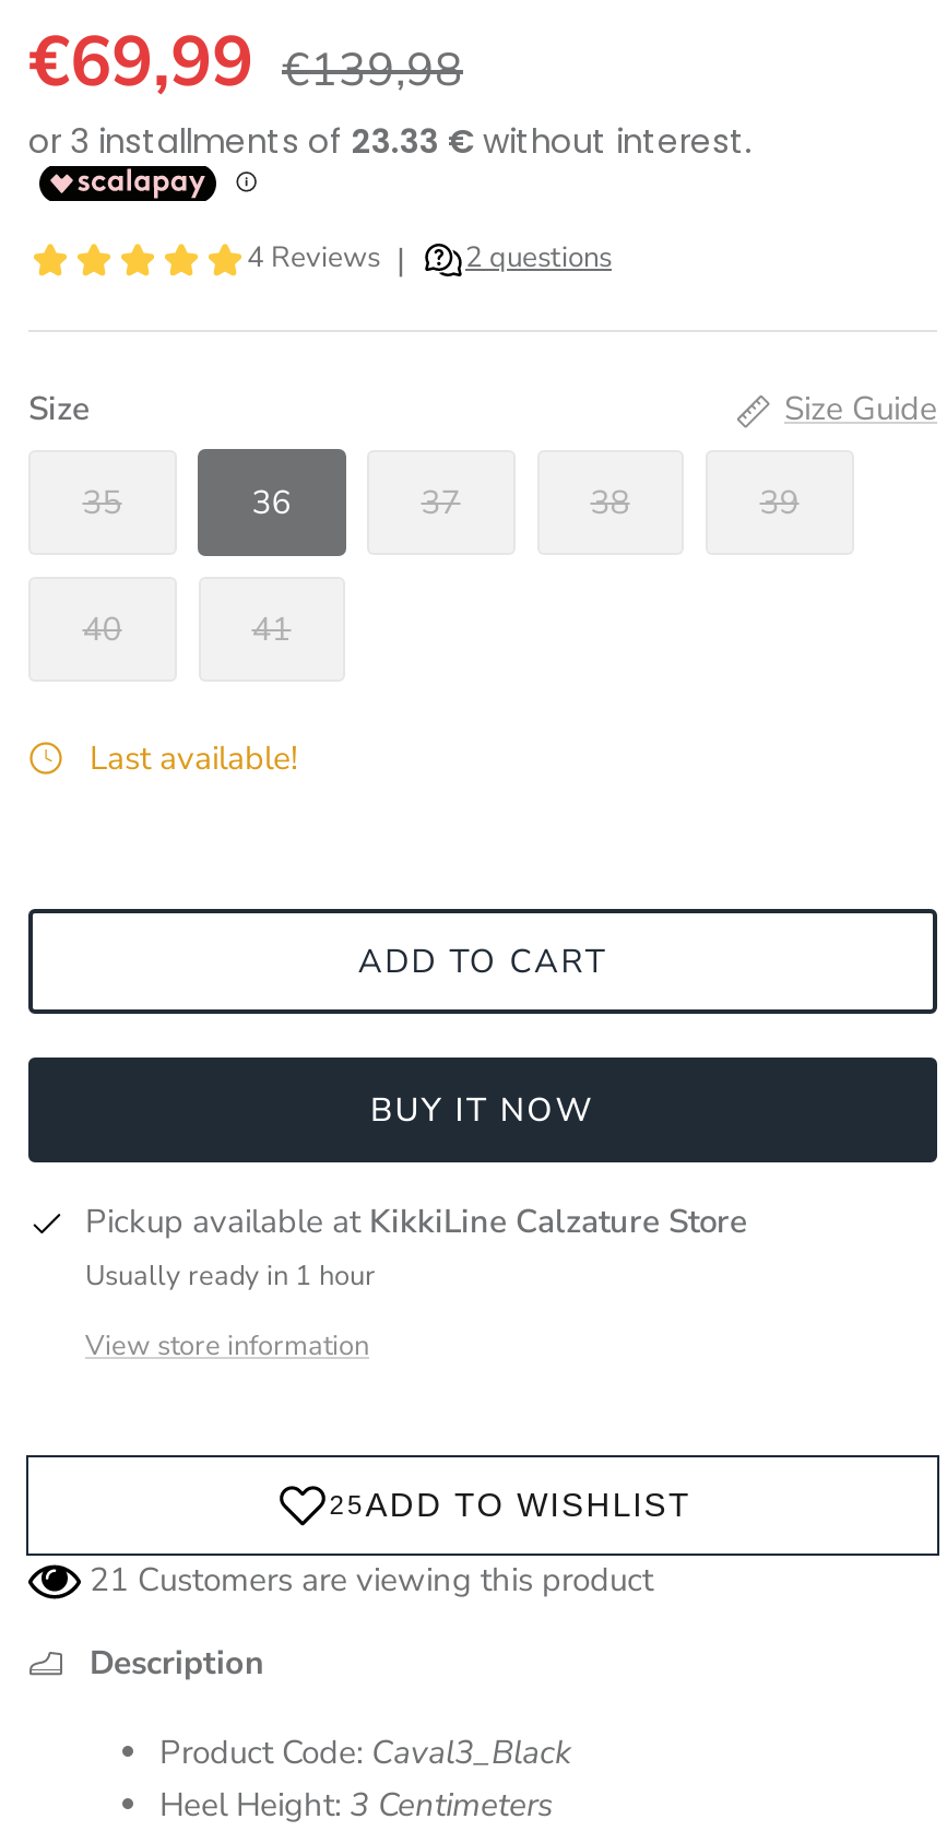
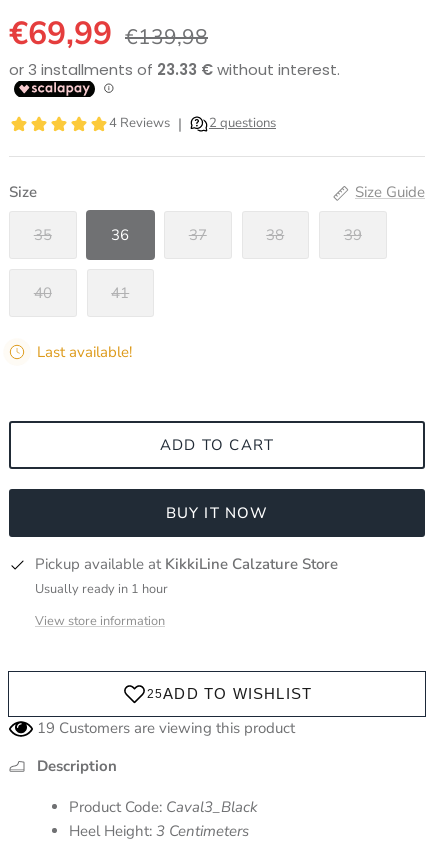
- 21Customers are viewing this product
+ 19Customers are viewing this product
